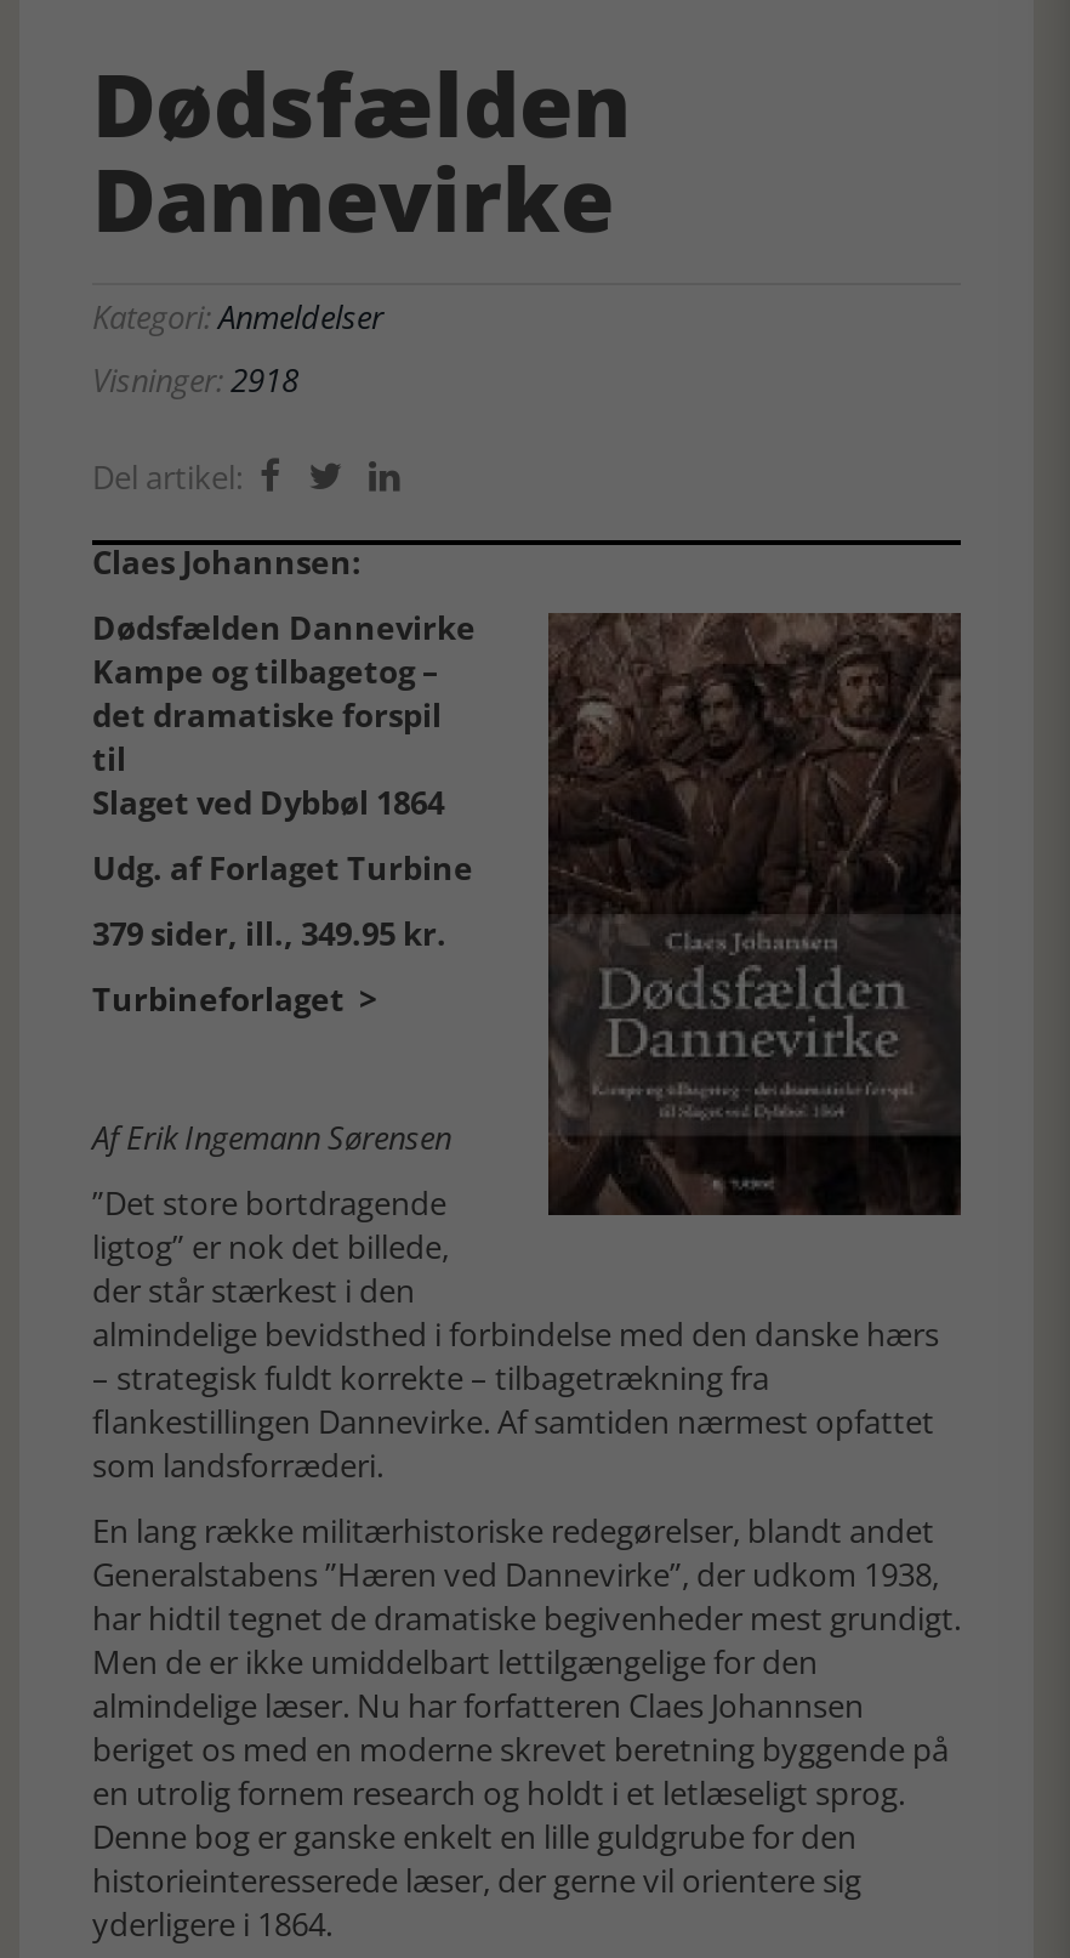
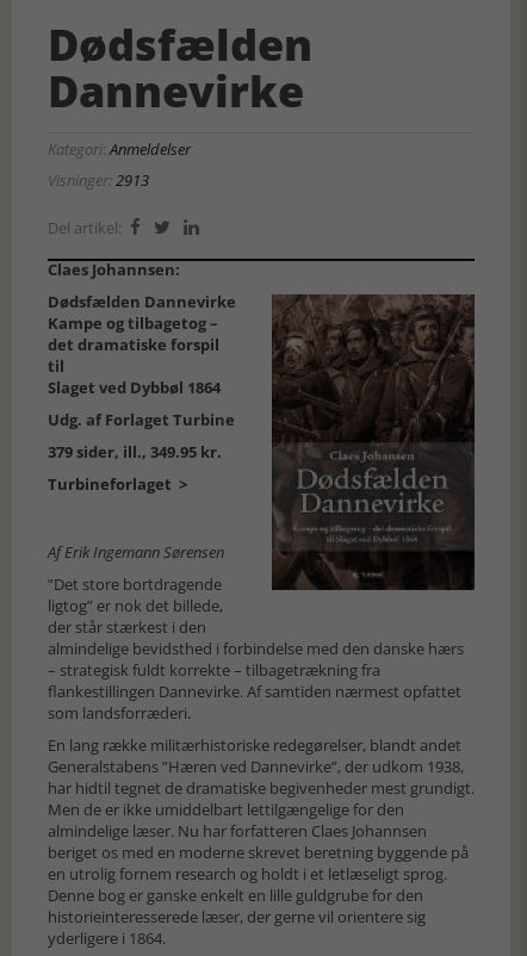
- Visninger: 2918
+ Visninger: 2913
